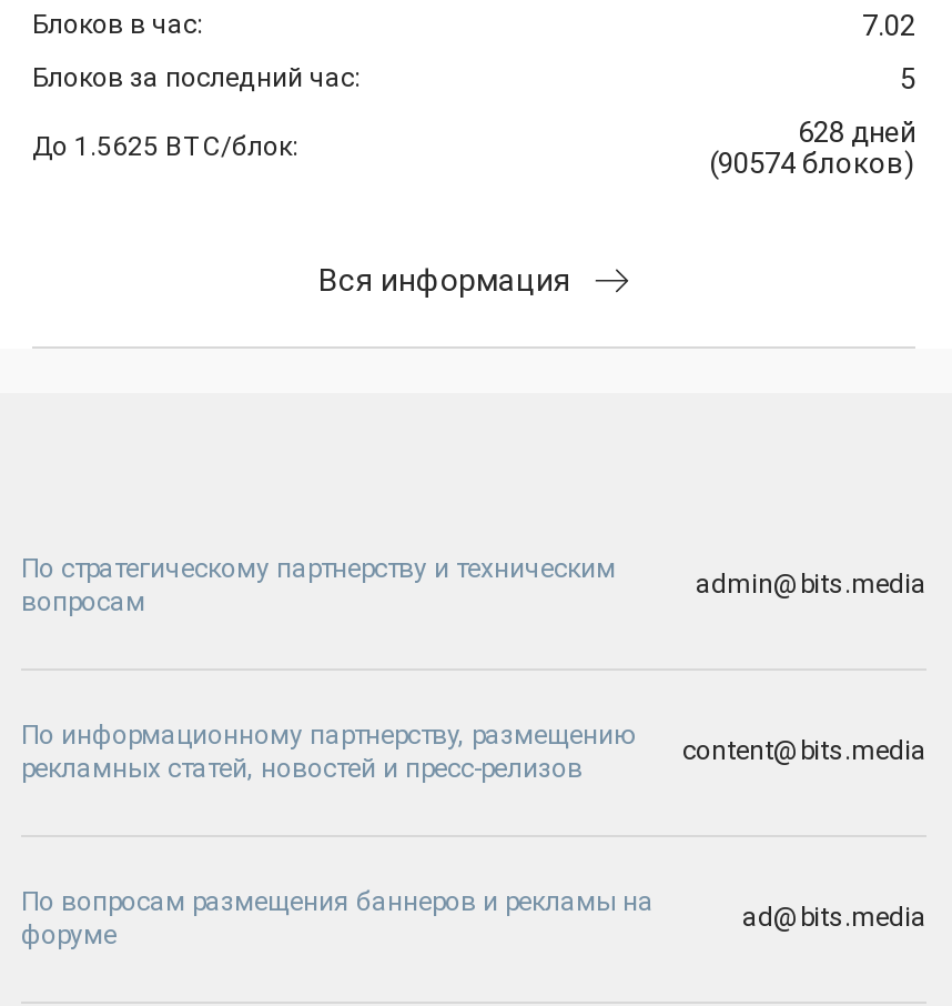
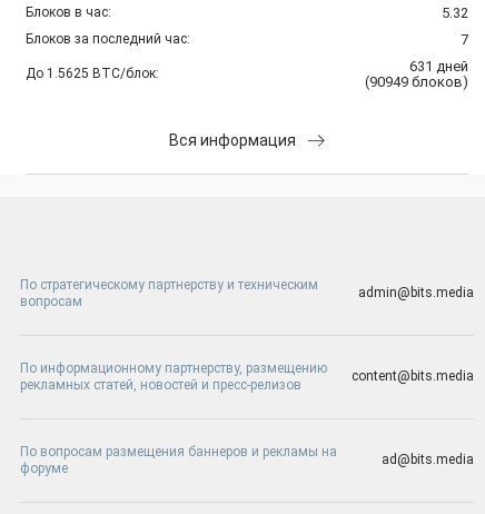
- 7.02
+ 5.32

- 5
+ 7

- 628 дней
+ 631 дней

- (90574 блоков)
+ (90949 блоков)
